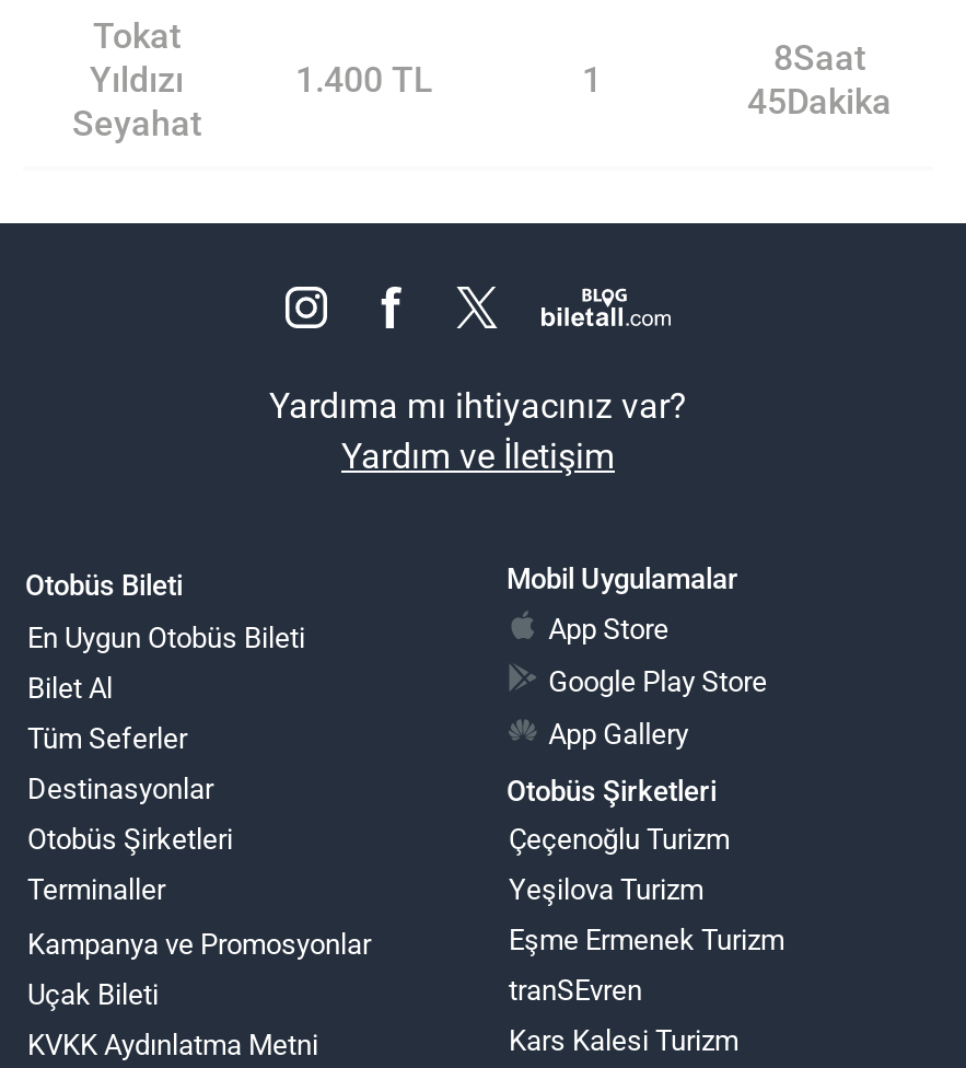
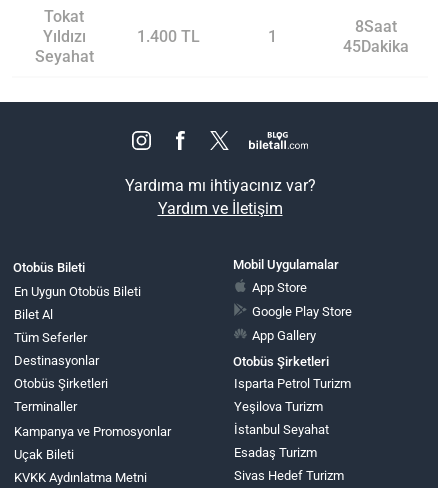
- Çeçenoğlu Turizm
+ Isparta Petrol Turizm

- Eşme Ermenek Turizm
+ İstanbul Seyahat

- tranSEvren
+ Esadaş Turizm

- Kars Kalesi Turizm
+ Sivas Hedef Turizm
